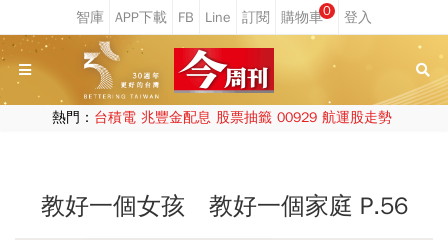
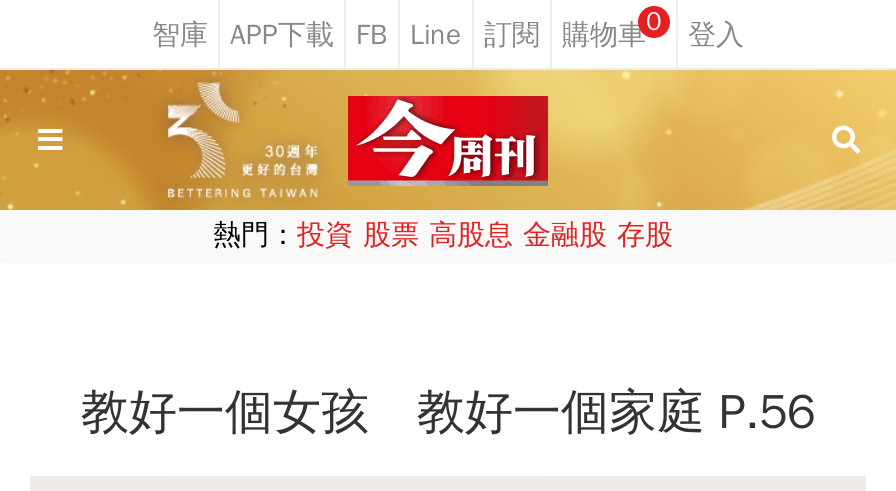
- 熱門：台積電 兆豐金配息 股票抽籤 00929 航運股走勢
+ 熱門：投資 股票 高股息 金融股 存股
